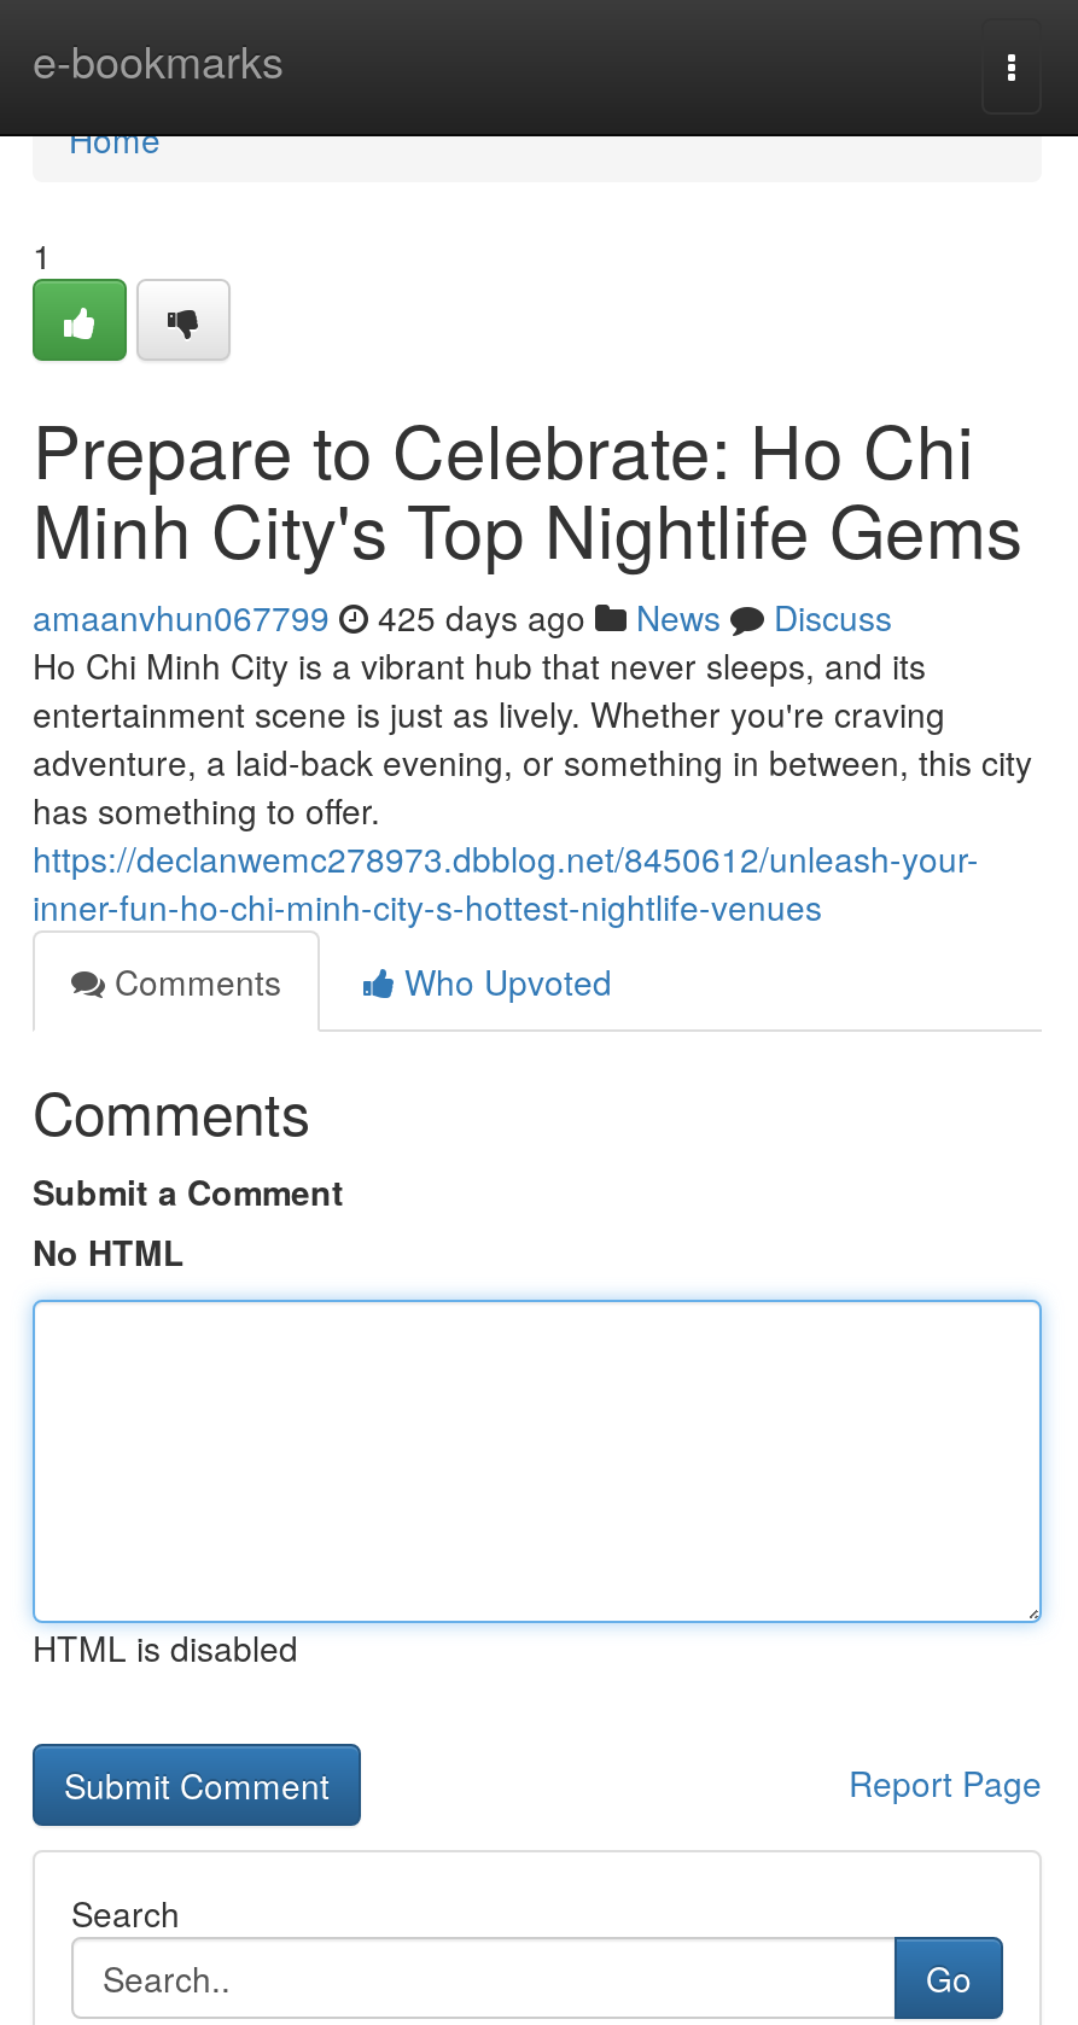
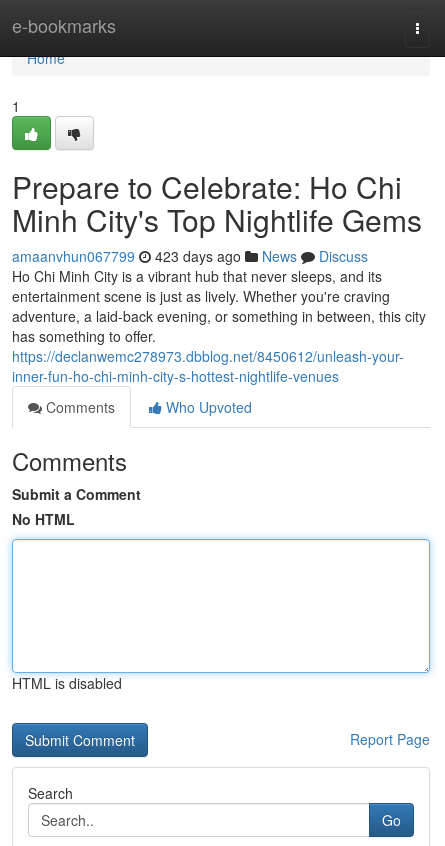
- amaanvhun067799 425 days ago News Discuss
+ amaanvhun067799 423 days ago News Discuss
